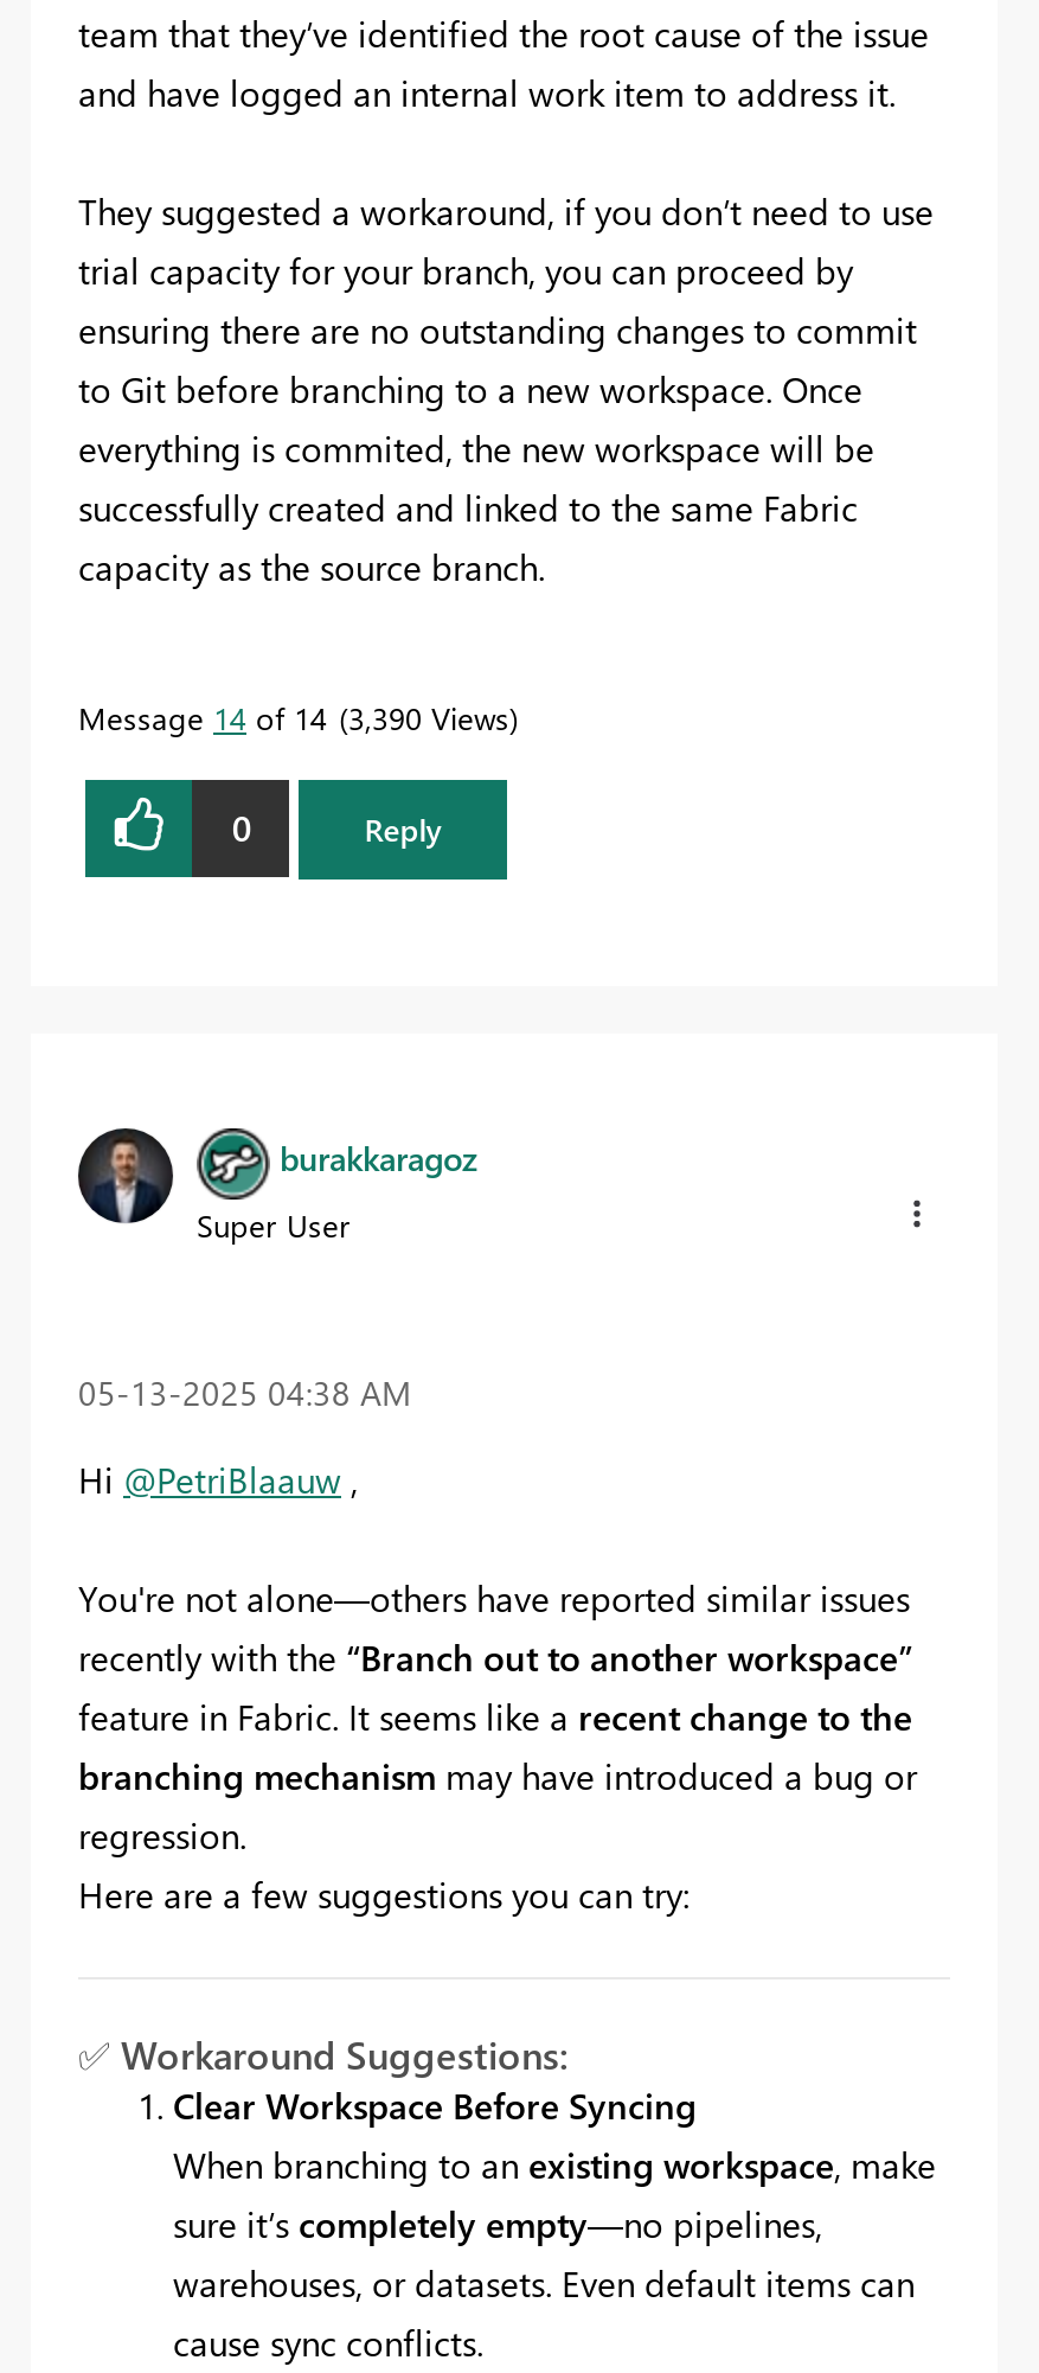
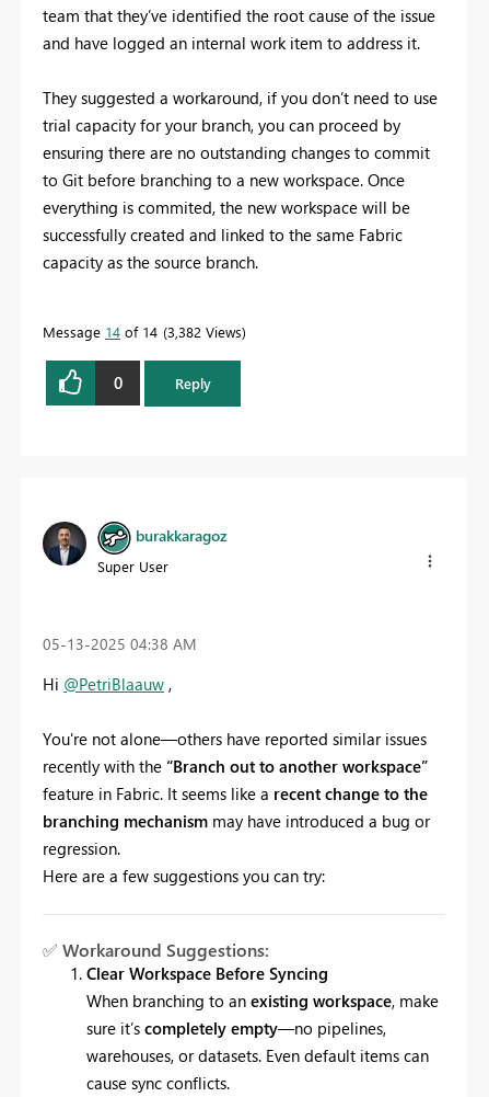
- Message 14 of 14 3,390 Views
+ Message 14 of 14 3,382 Views
